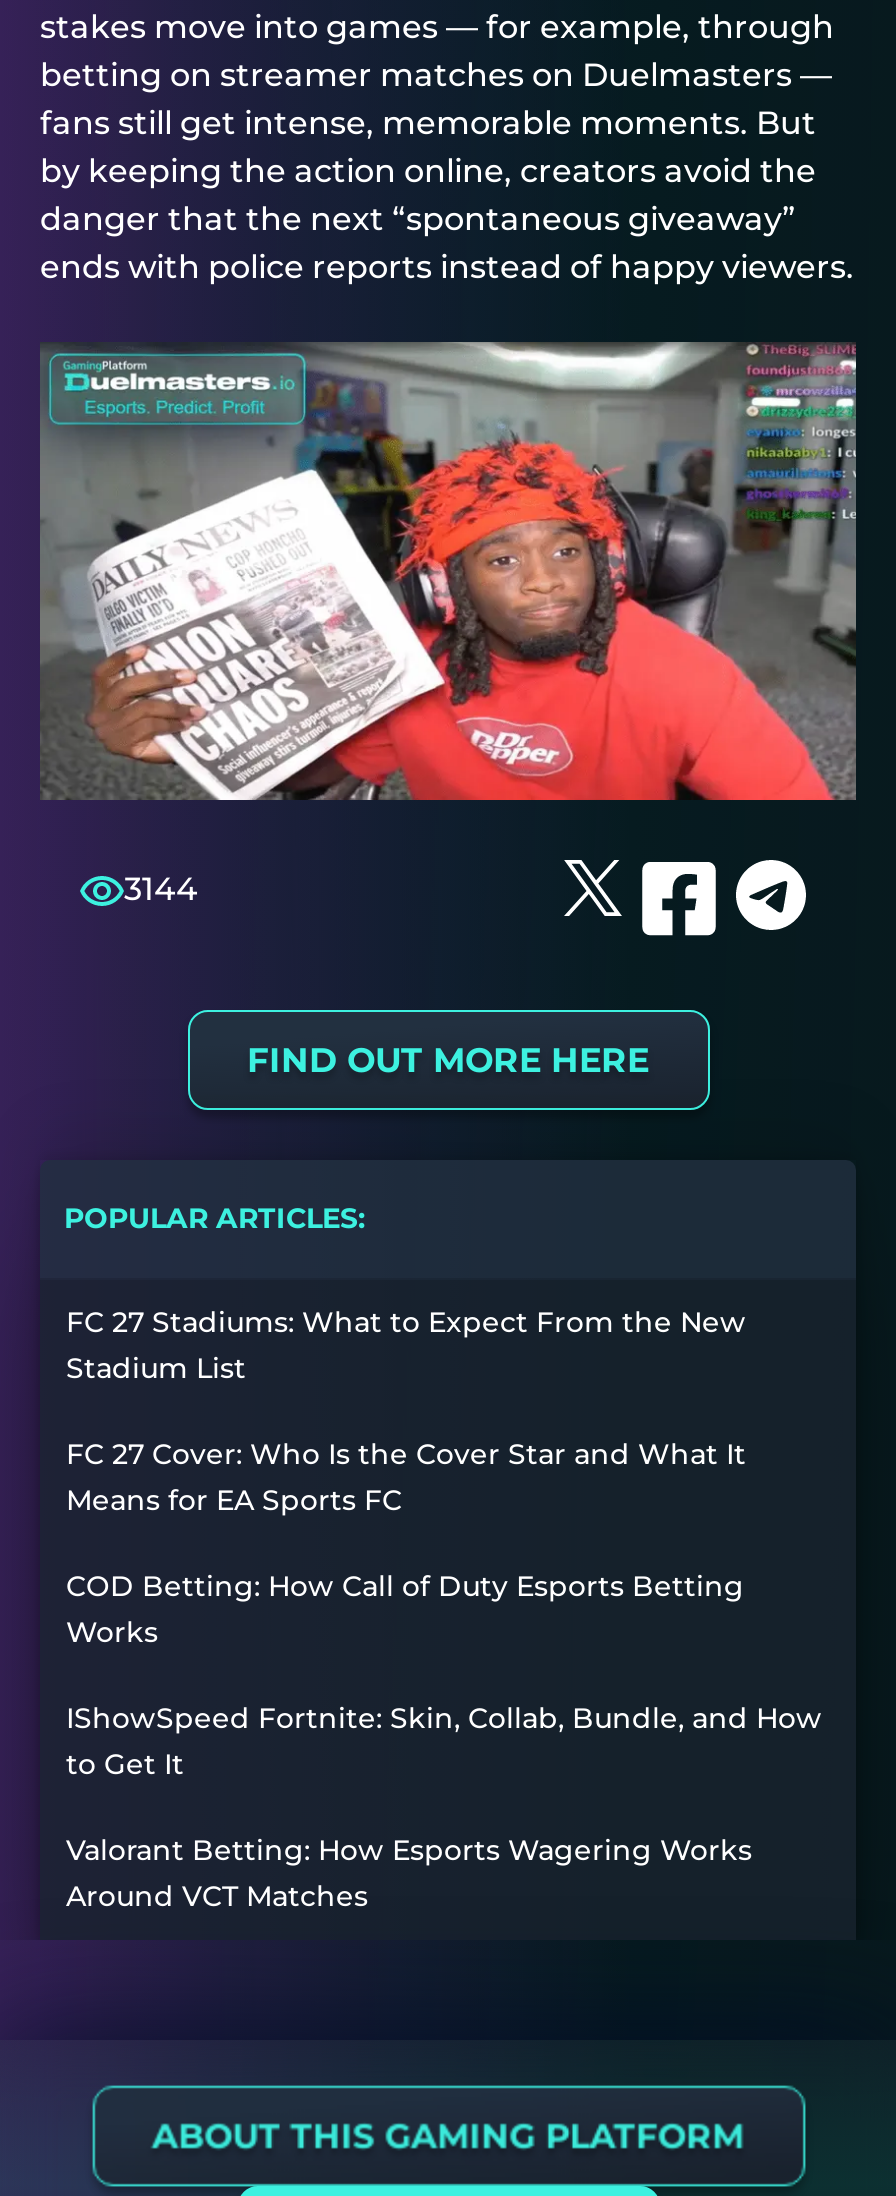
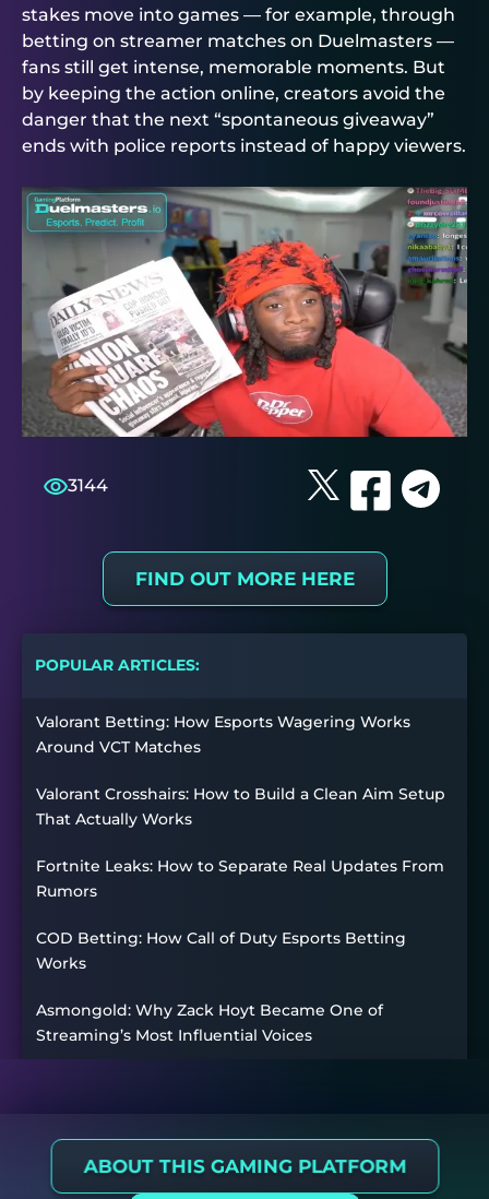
- FC 27 Stadiums: What to Expect From the New
- Stadium List
- FC 27 Cover: Who Is the Cover Star and What It
- Means for EA Sports FC
- IShowSpeed Fortnite: Skin, Collab, Bundle, and How
- to Get It

moved down: COD Betting: How Call of Duty Esports Betting | Works

moved up: Valorant Betting: How Esports Wagering Works | Around VCT Matches

+ Valorant Crosshairs: How to Build a Clean Aim Setup
+ That Actually Works
+ Fortnite Leaks: How to Separate Real Updates From
+ Rumors
+ Asmongold: Why Zack Hoyt Became One of
+ Streaming’s Most Influential Voices
